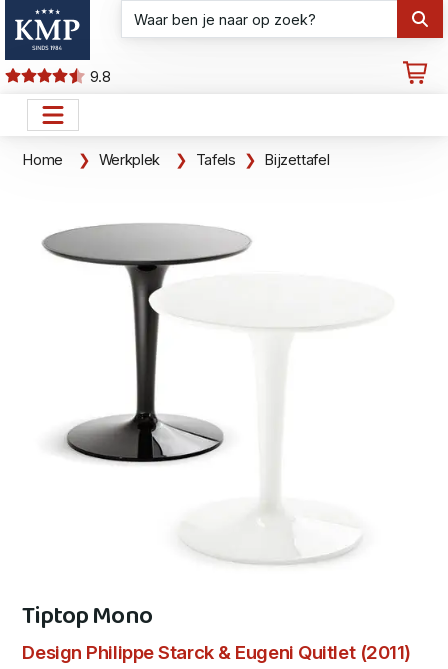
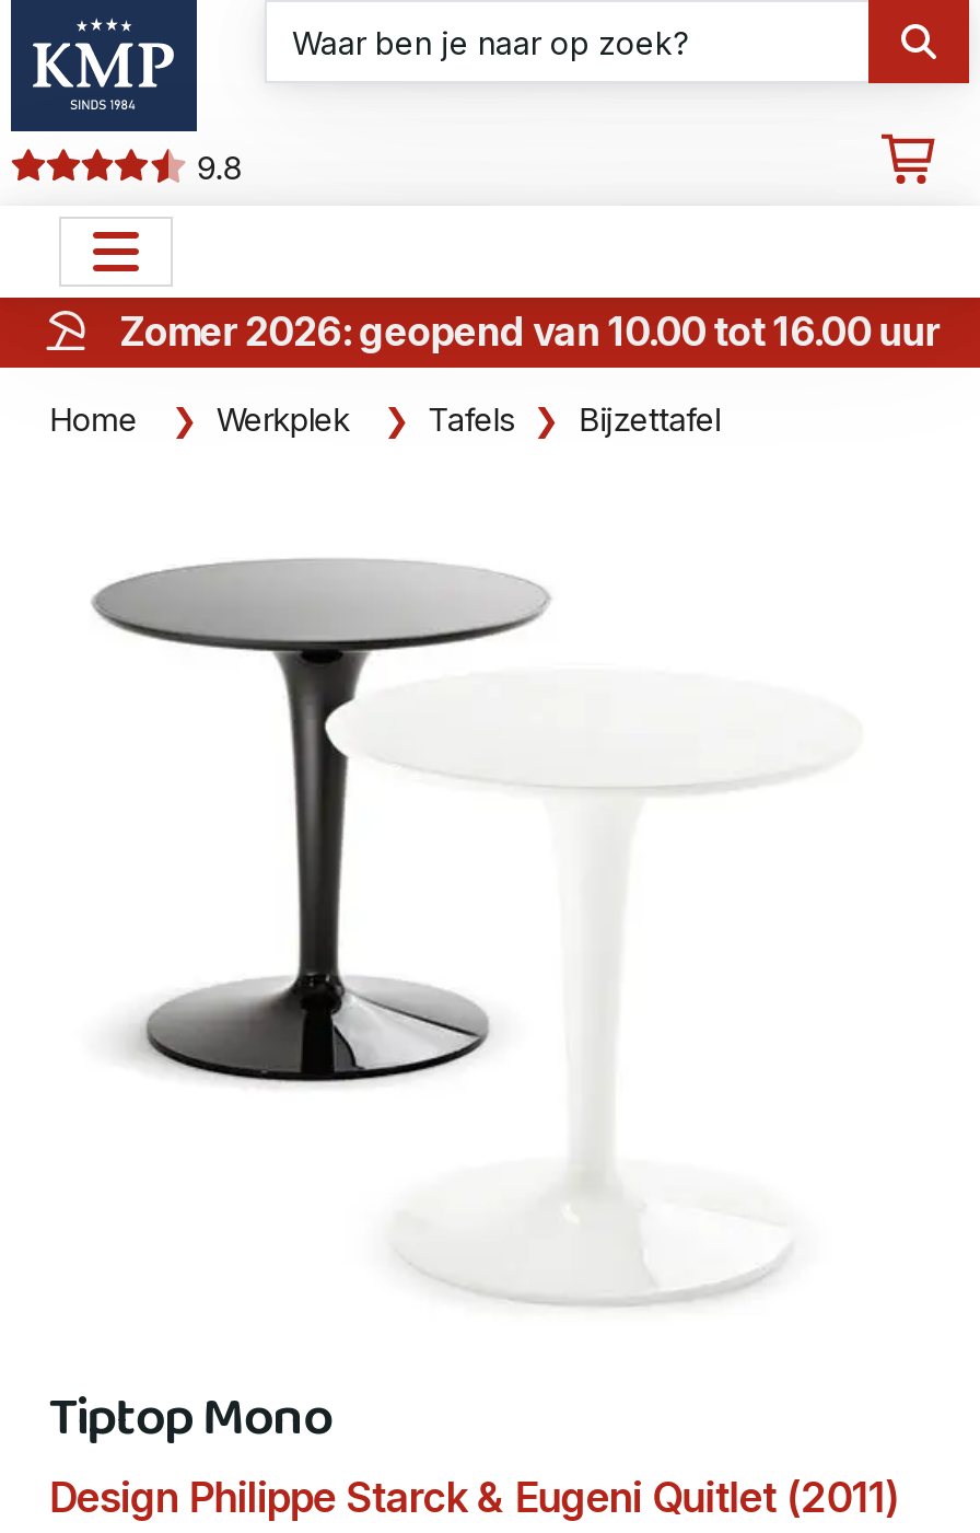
+ [image]
+ Zomer 2026: geopend van 10.00 tot 16.00 uur
